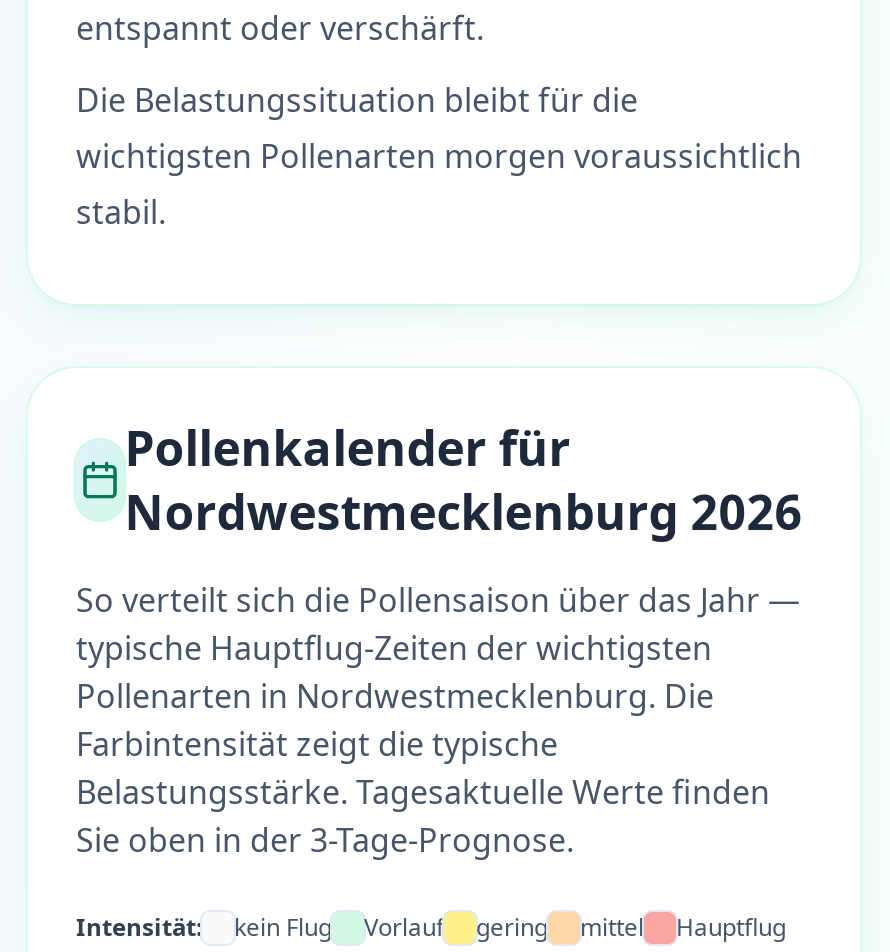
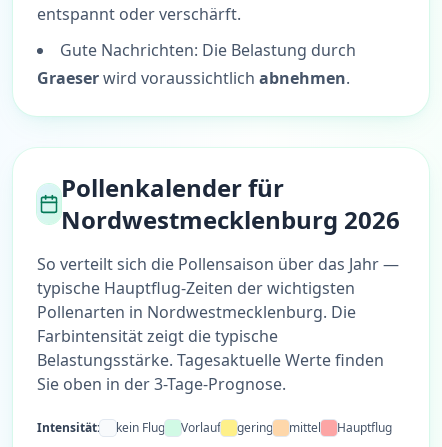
- Die Belastungssituation bleibt für die
- wichtigsten Pollenarten morgen voraussichtlich
- stabil.
+ Gute Nachrichten: Die Belastung durch
+ Graeser wird voraussichtlich abnehmen.
